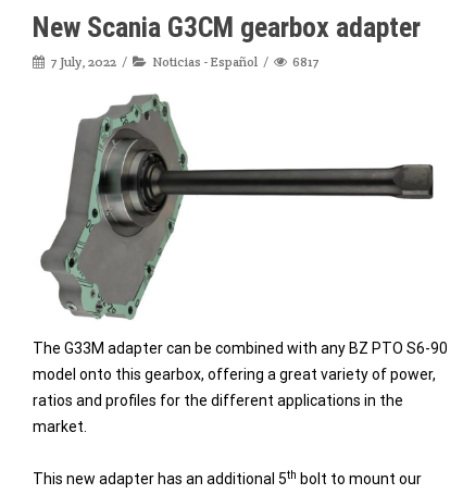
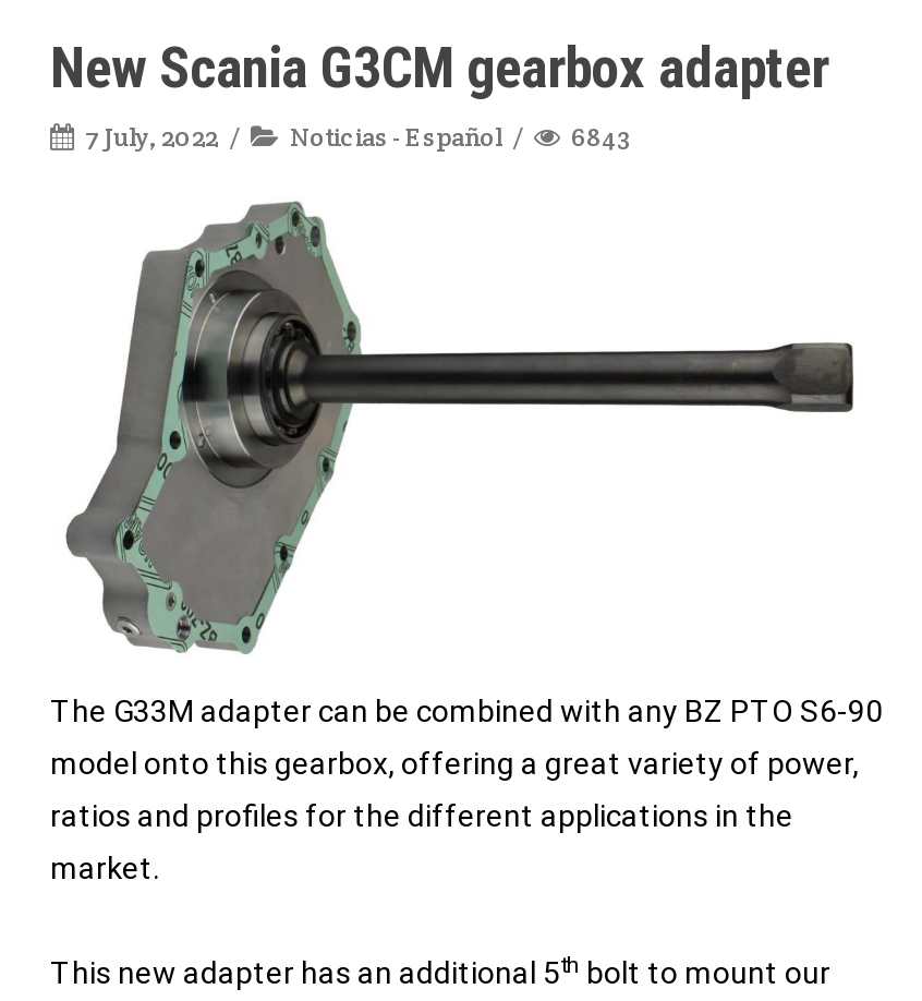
- Noticias - Español 6817
+ Noticias - Español 6843
